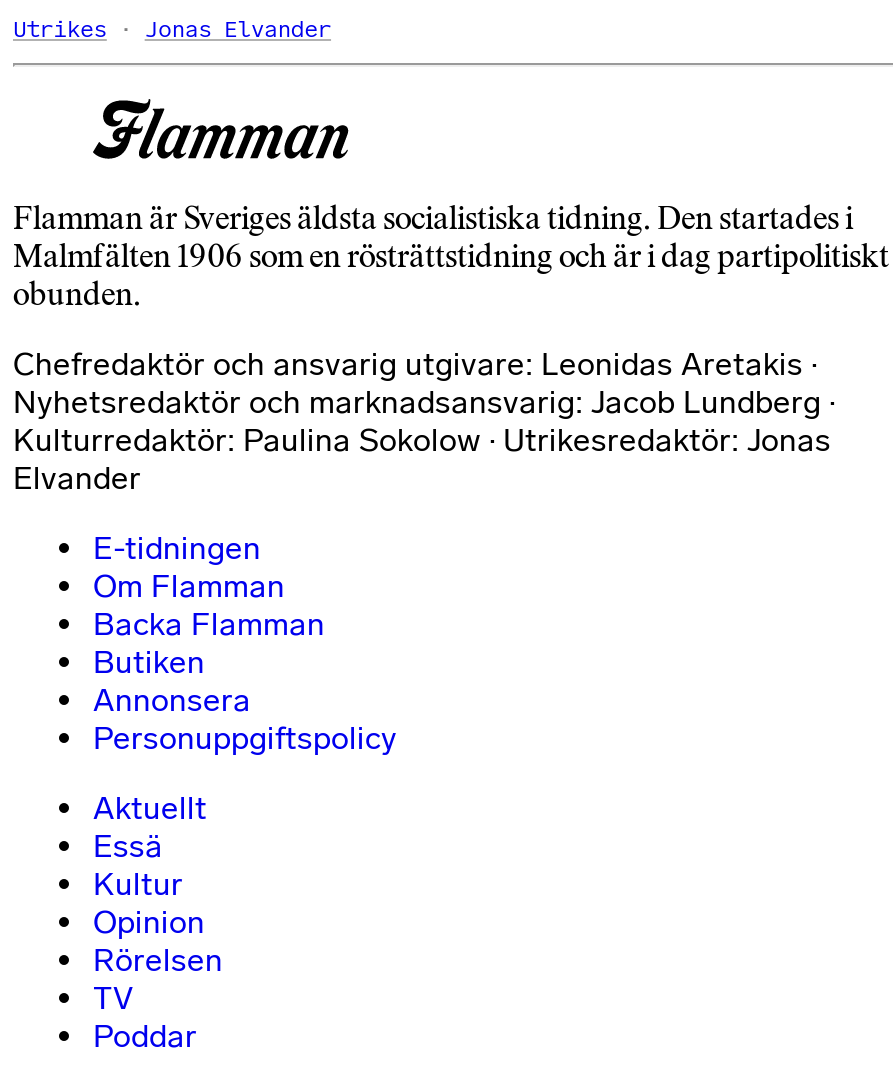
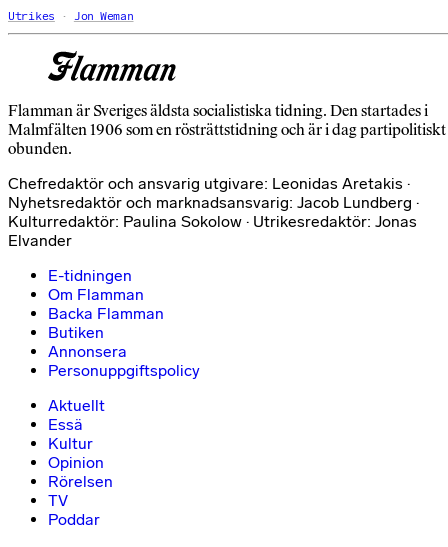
- Jonas Elvander
+ Jon Weman
